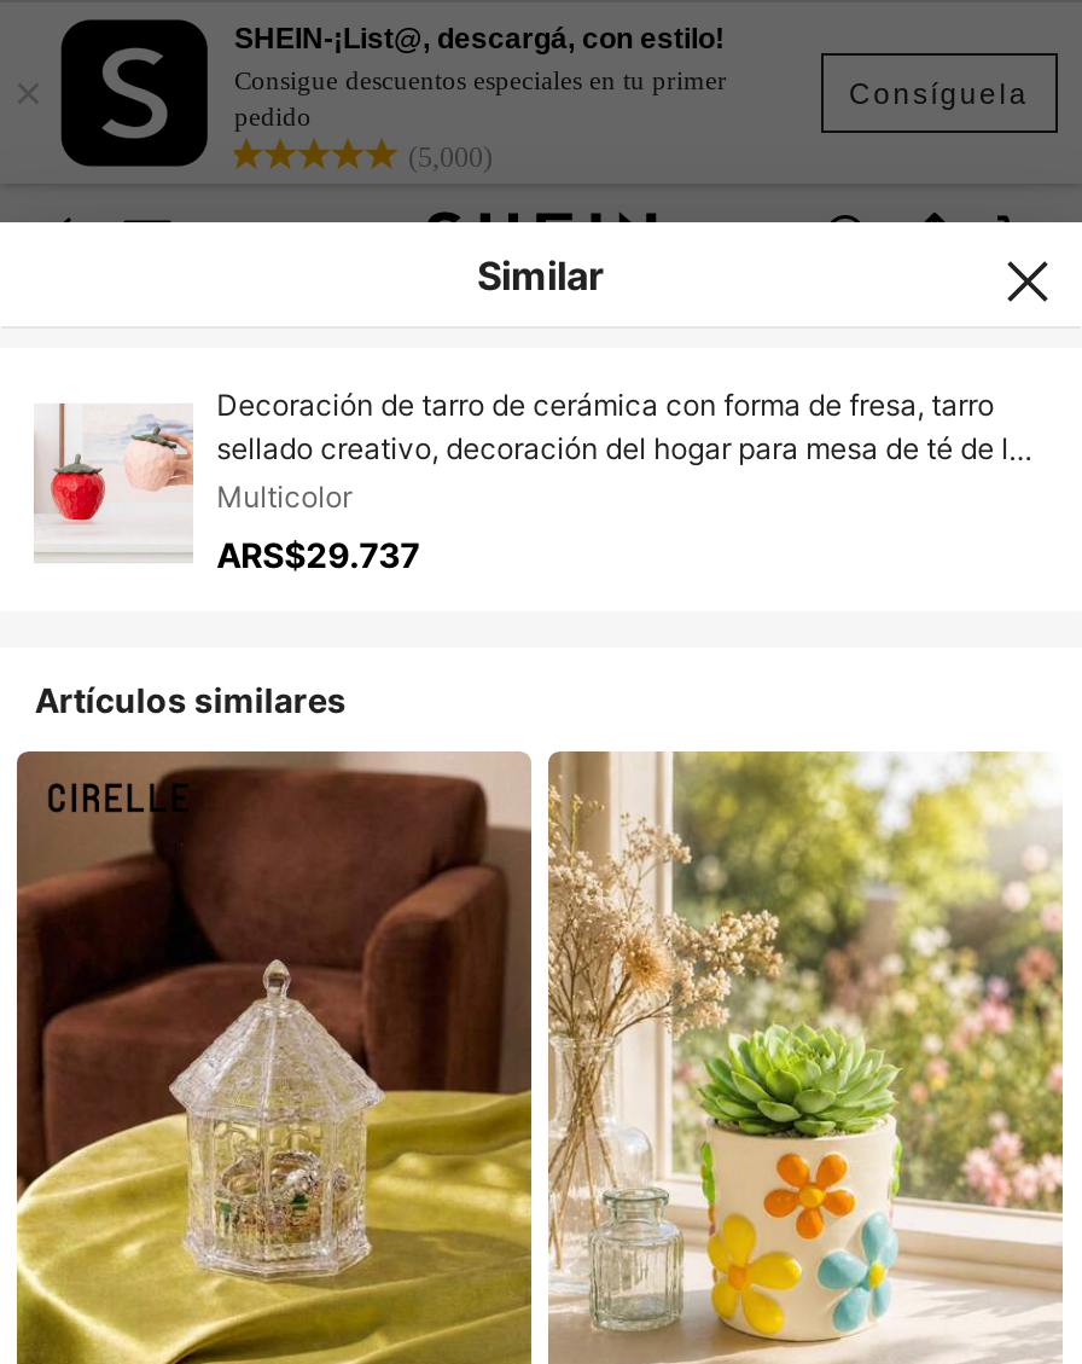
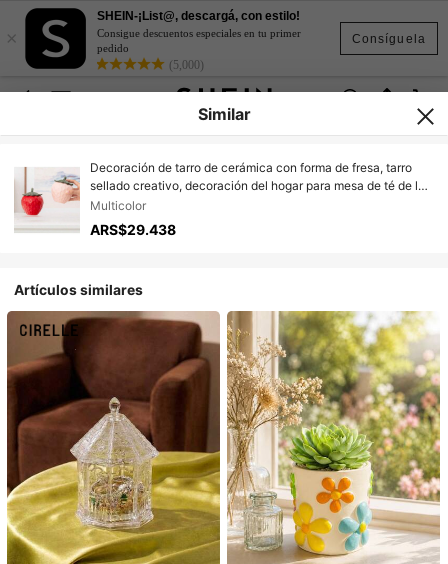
- ARS$29.737
+ ARS$29.438
